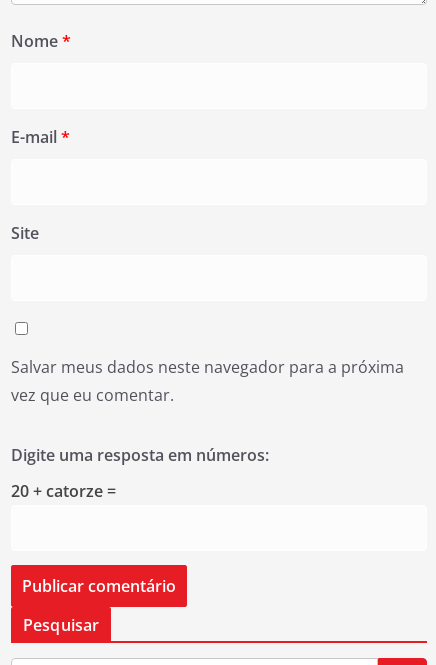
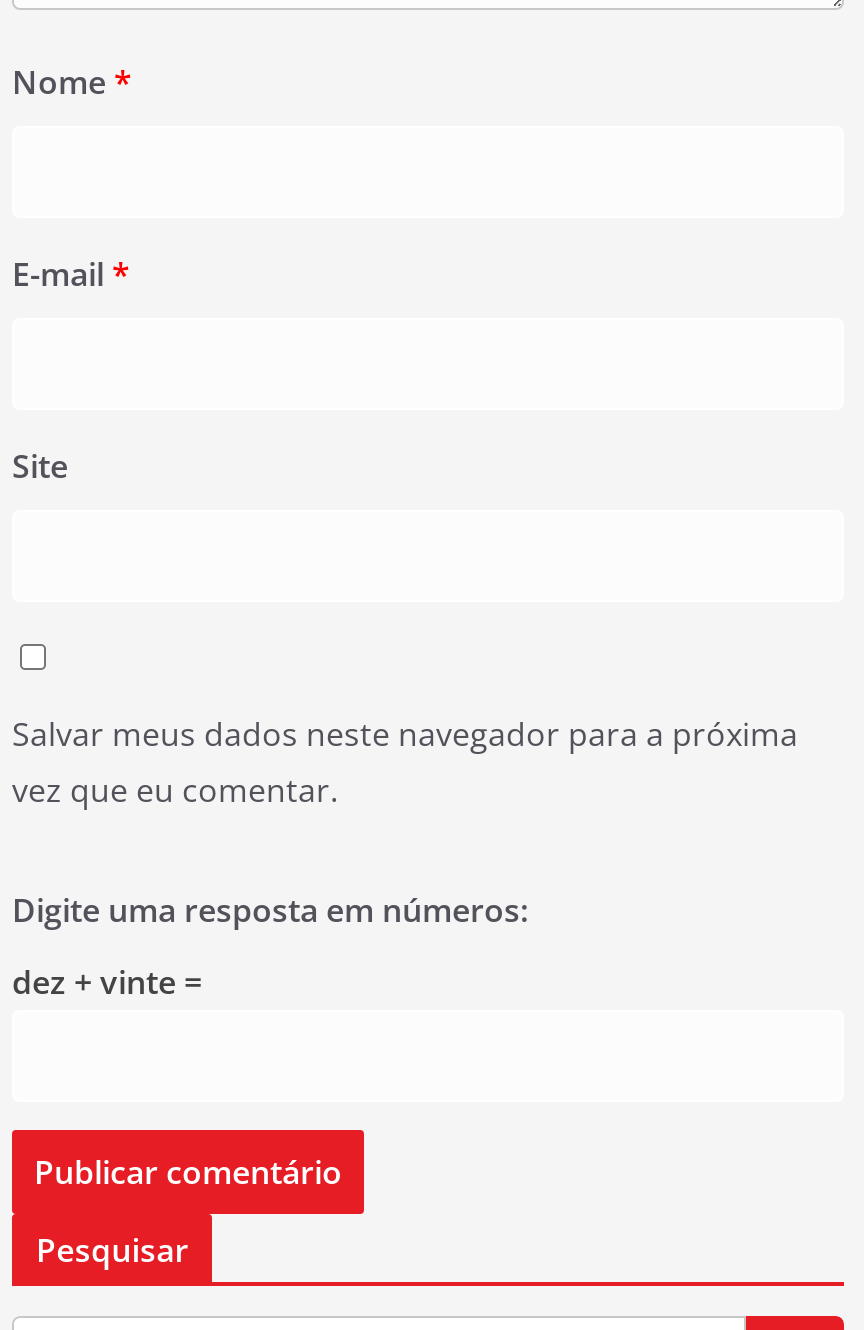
- 20 + catorze =
+ dez + vinte =
